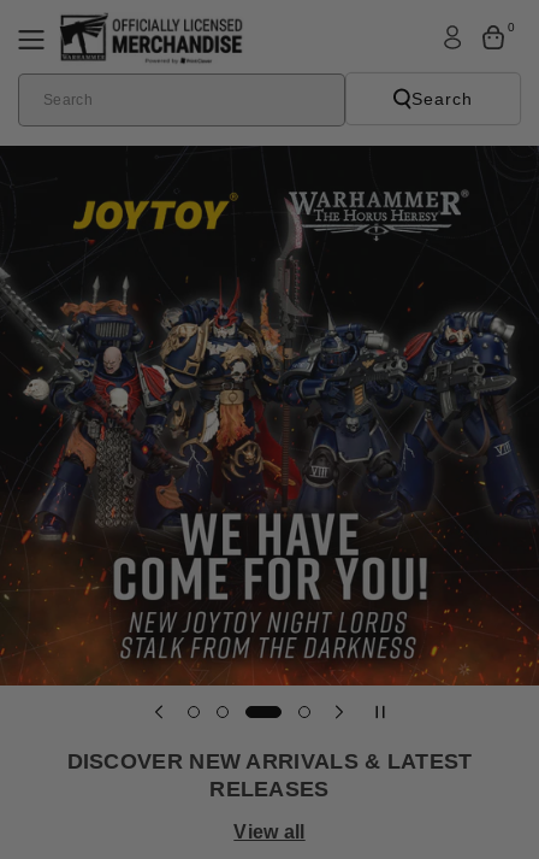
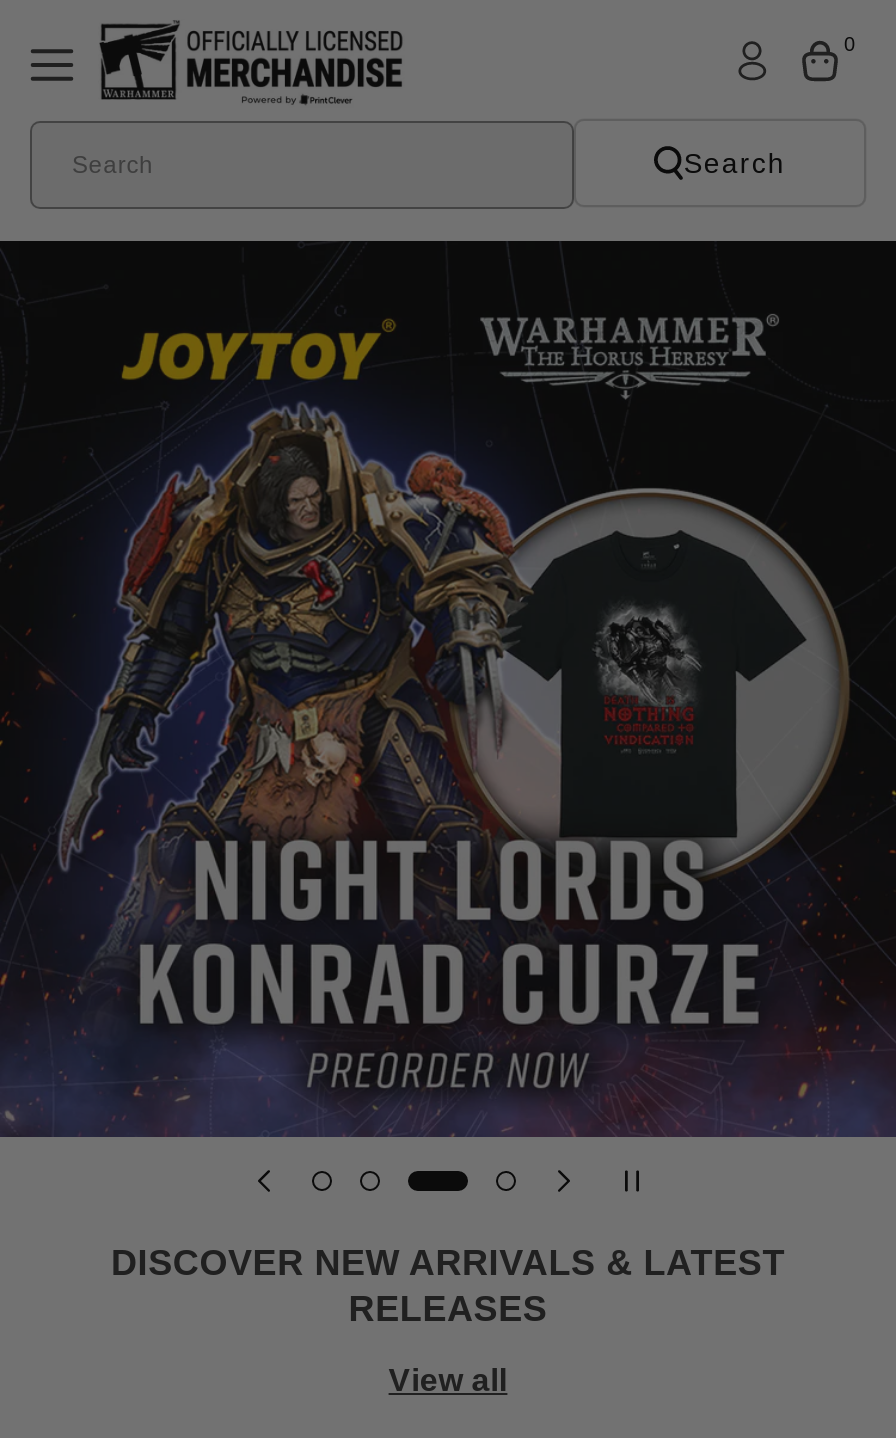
- [image]
+ [image]
